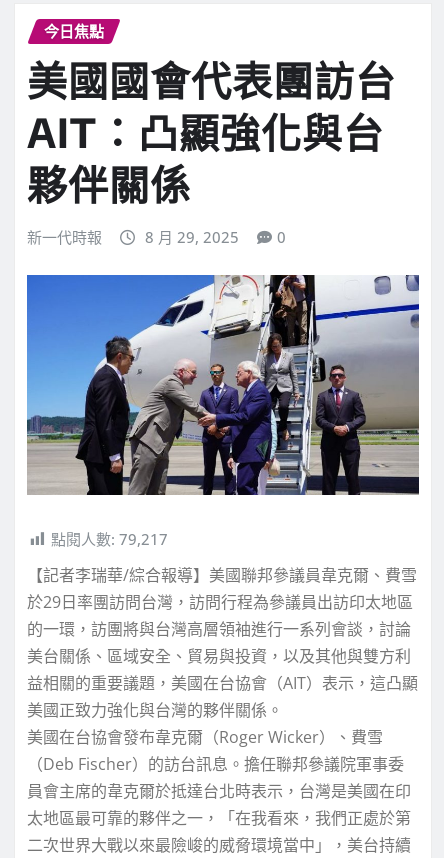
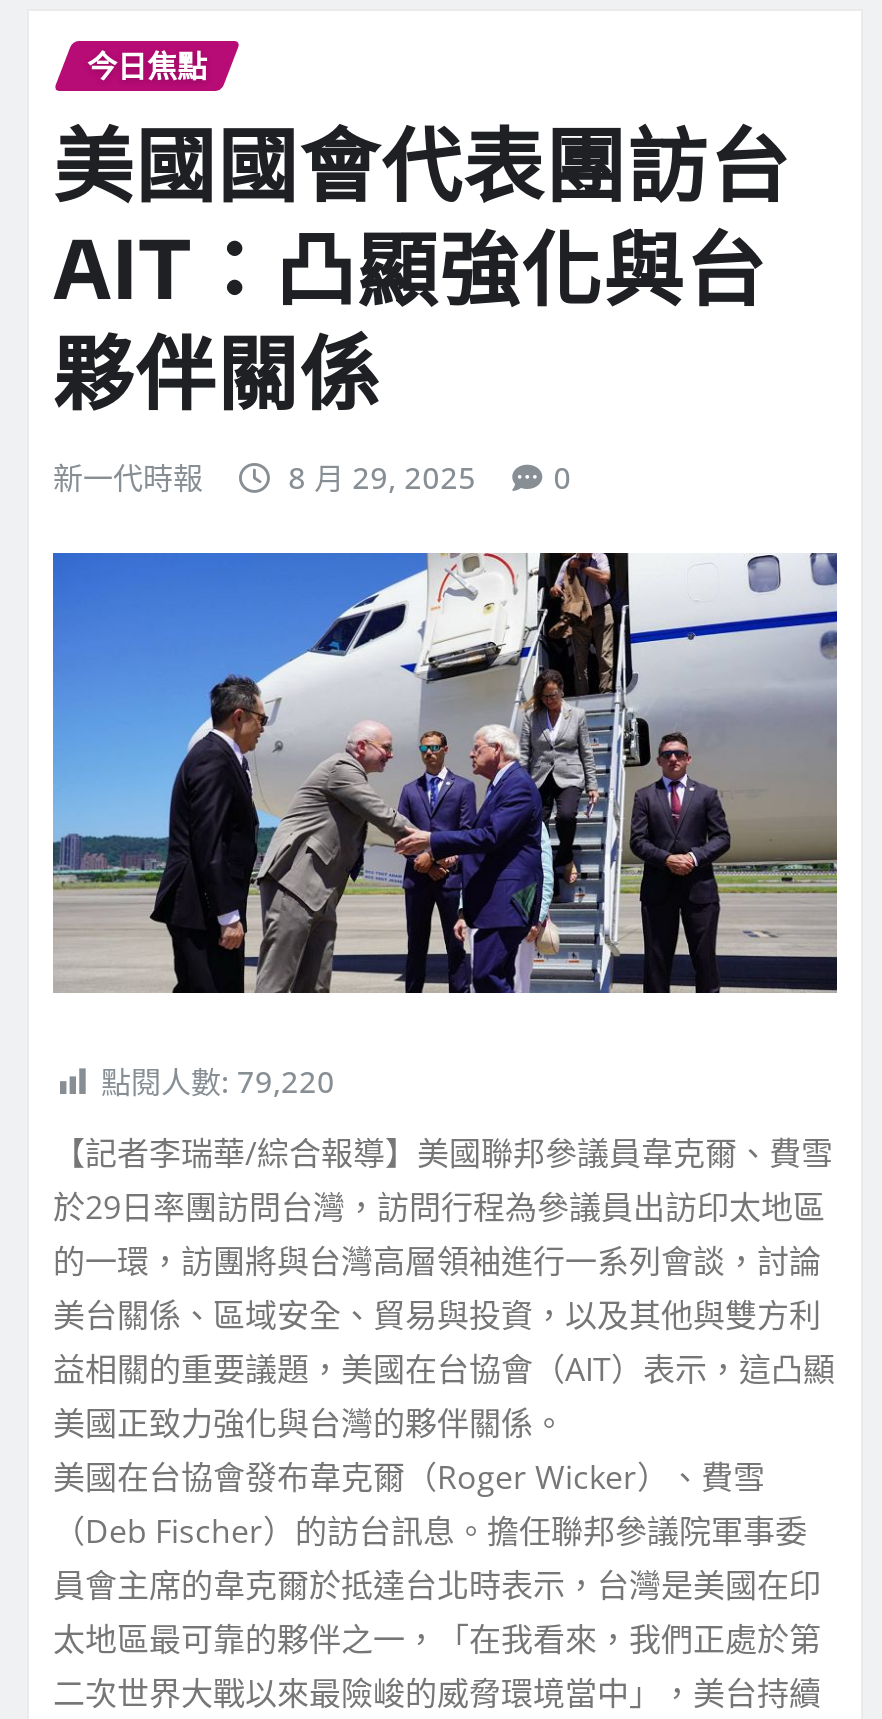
- 點閱人數: 79,217
+ 點閱人數: 79,220
